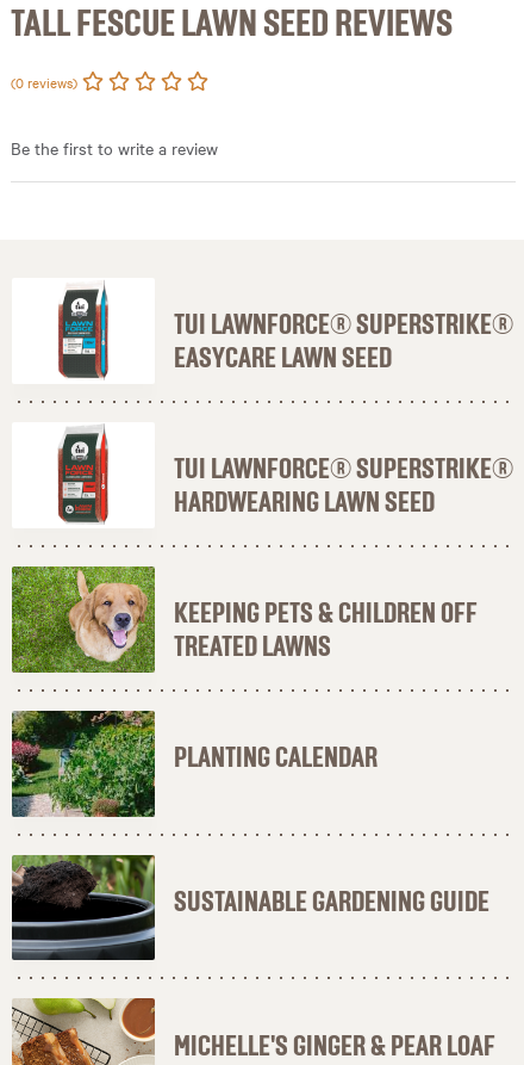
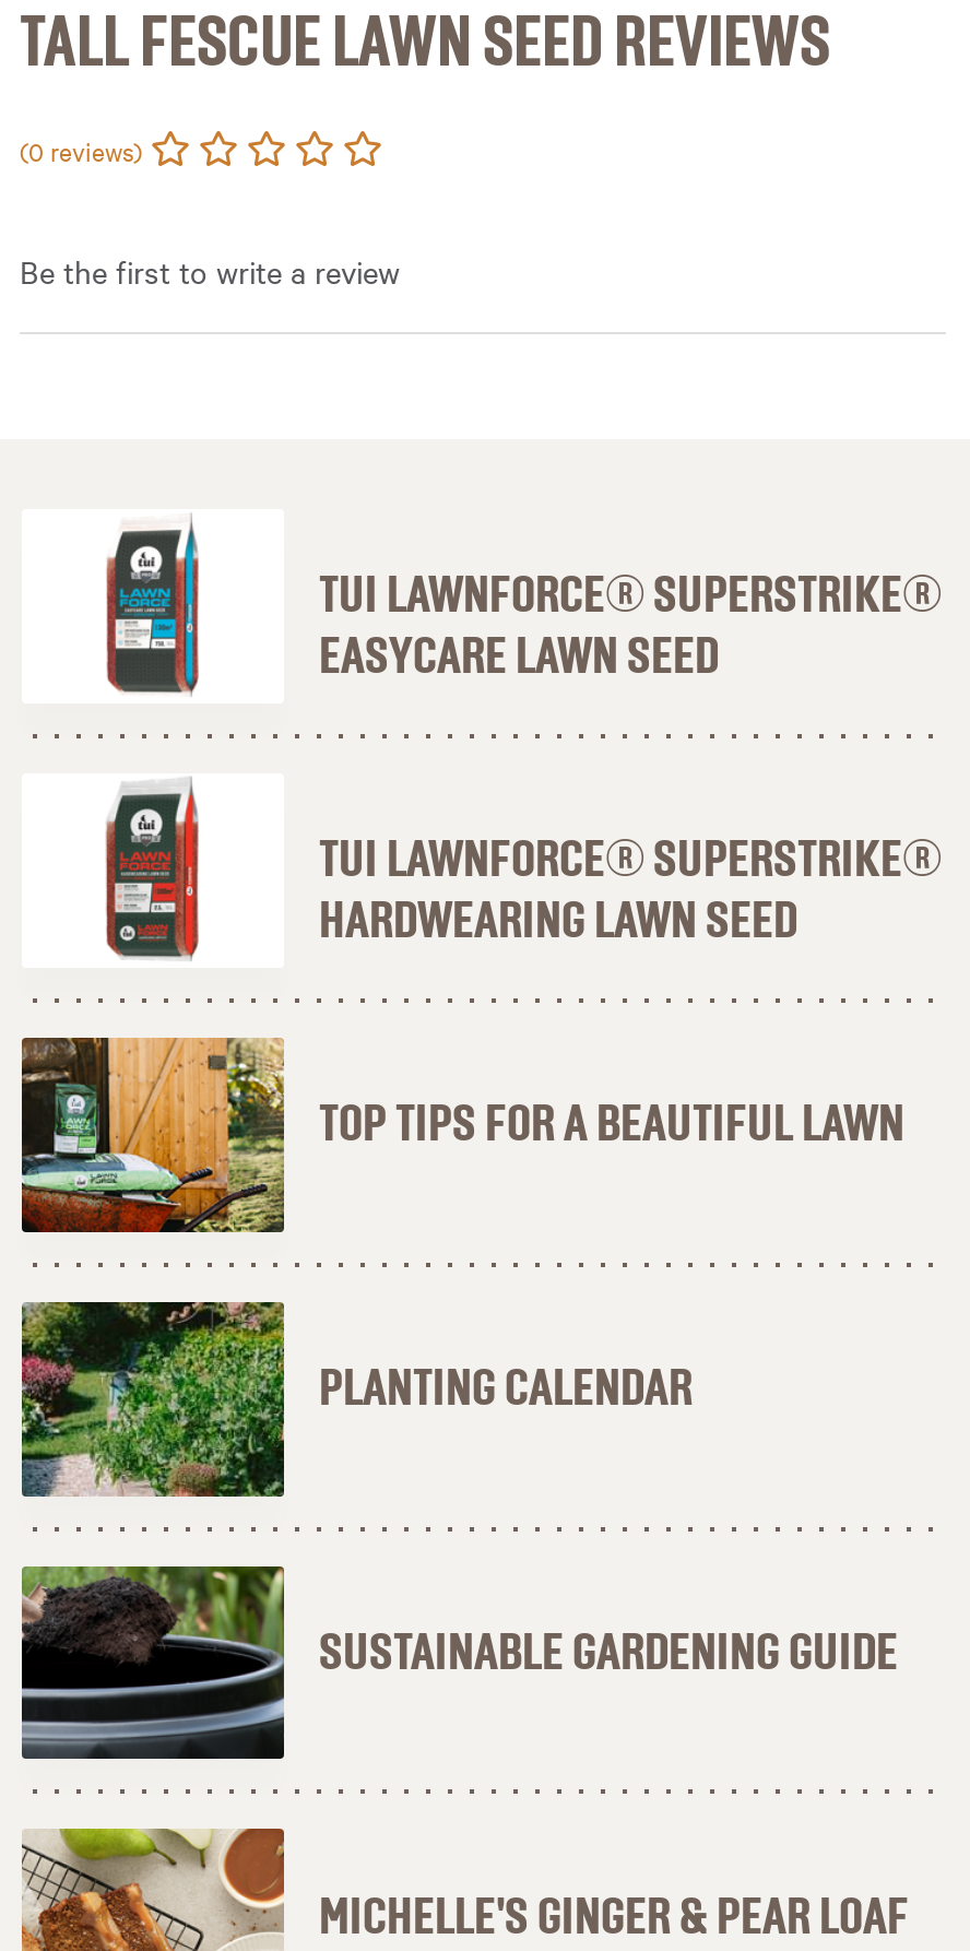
- [image]
- KEEPING PETS & CHILDREN OFF
- TREATED LAWNS
+ [image]
+ TOP TIPS FOR A BEAUTIFUL LAWN
